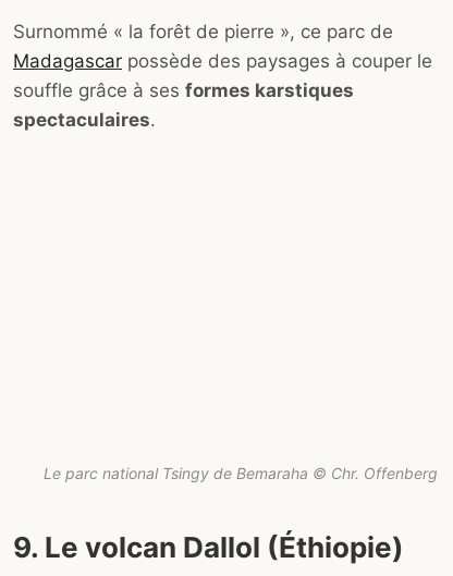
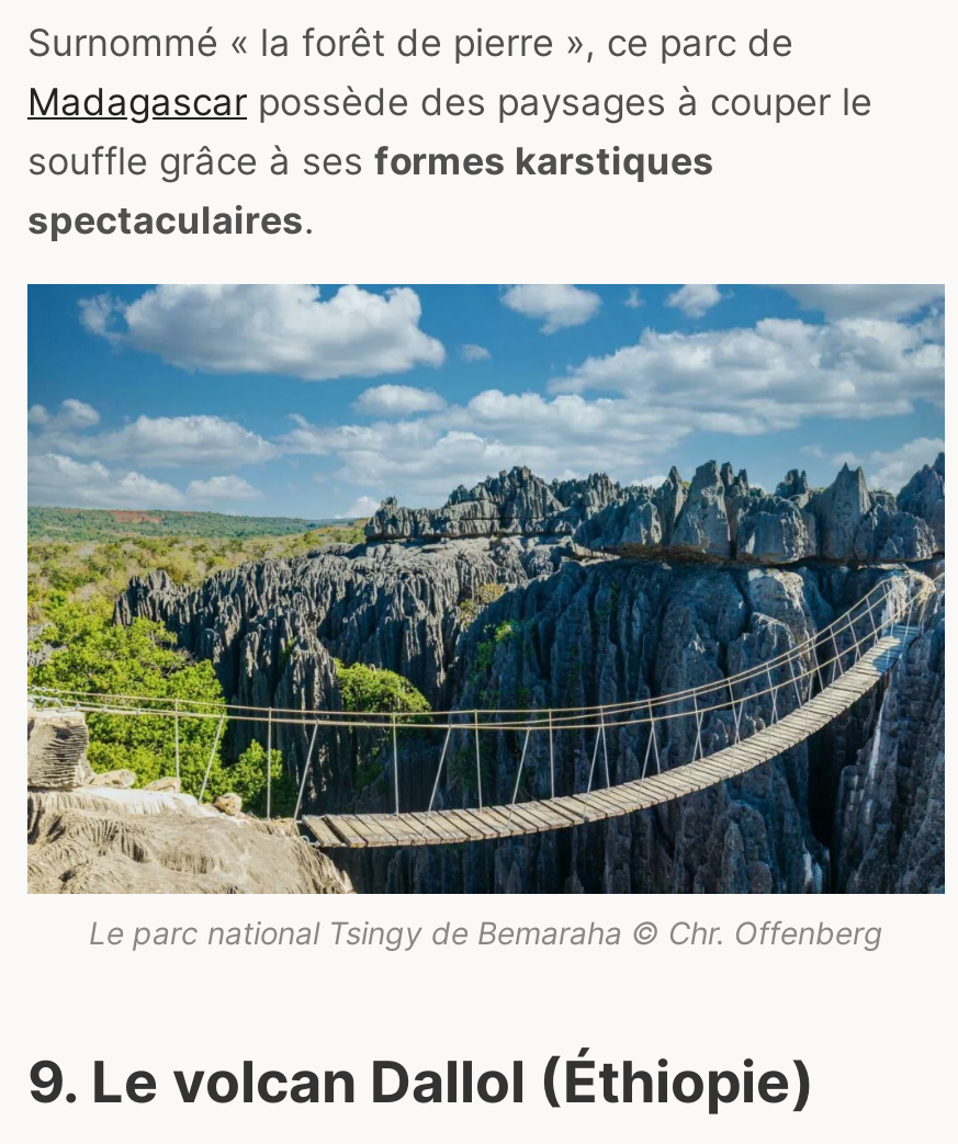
+ [image]
